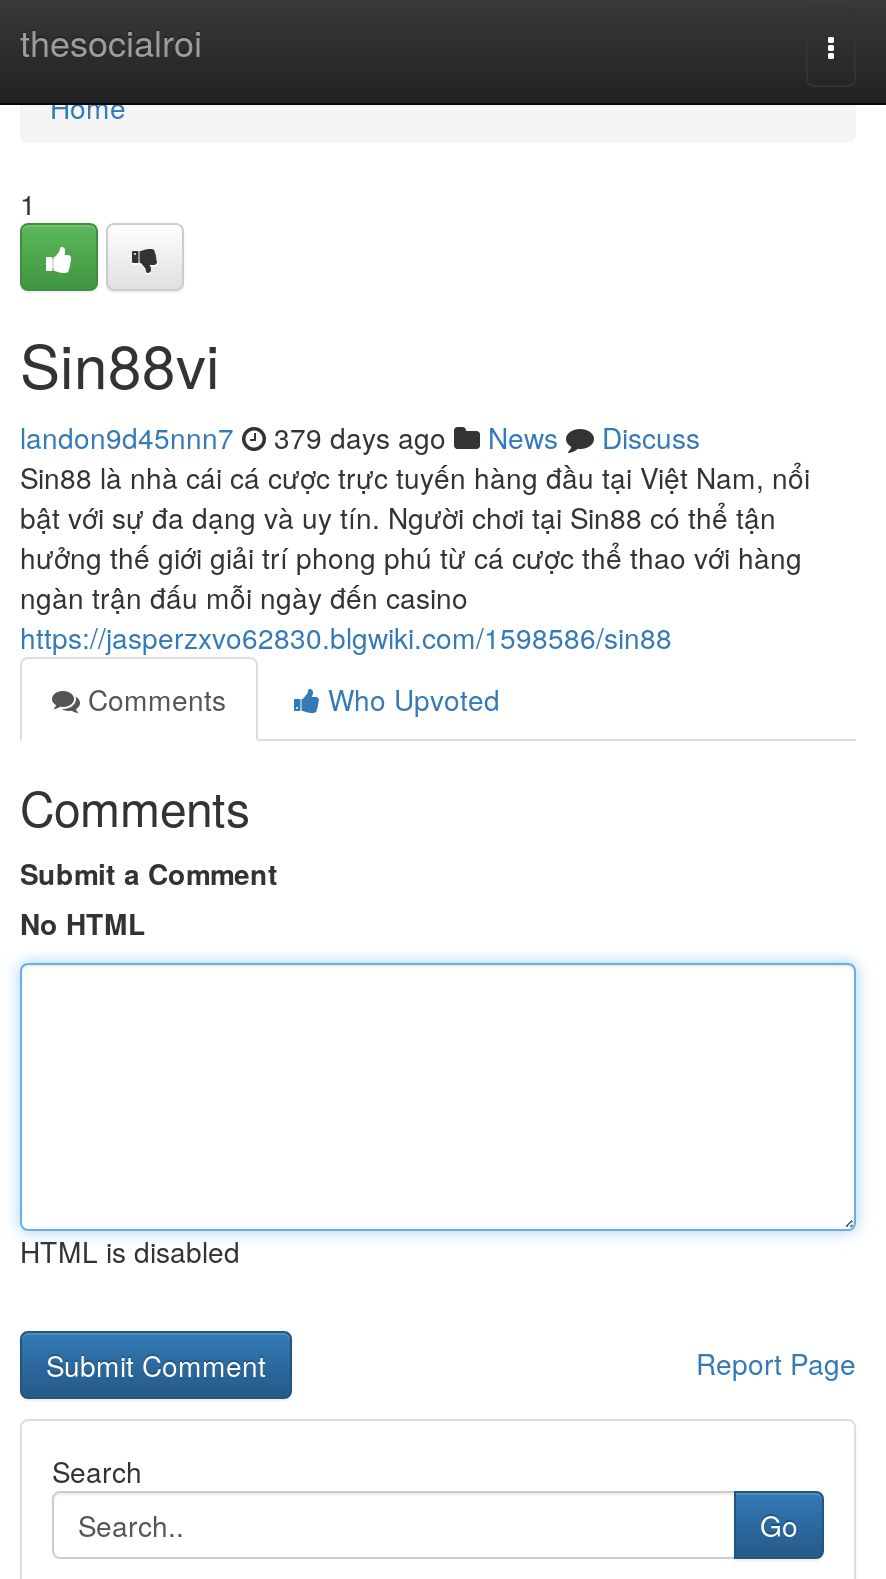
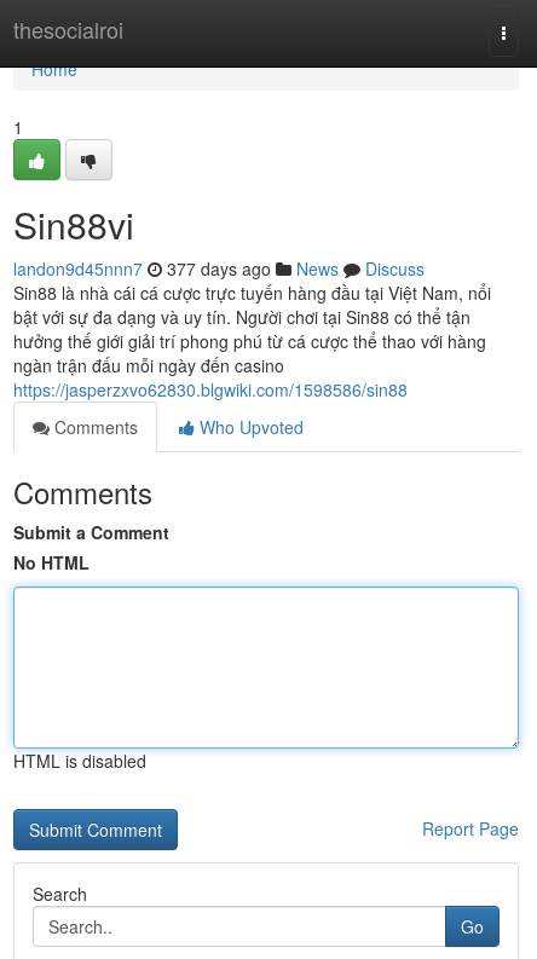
- landon9d45nnn7 379 days ago News Discuss
+ landon9d45nnn7 377 days ago News Discuss
